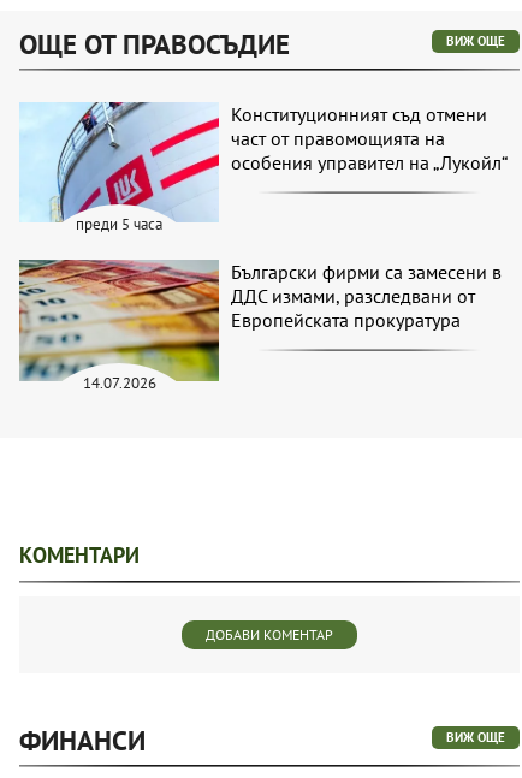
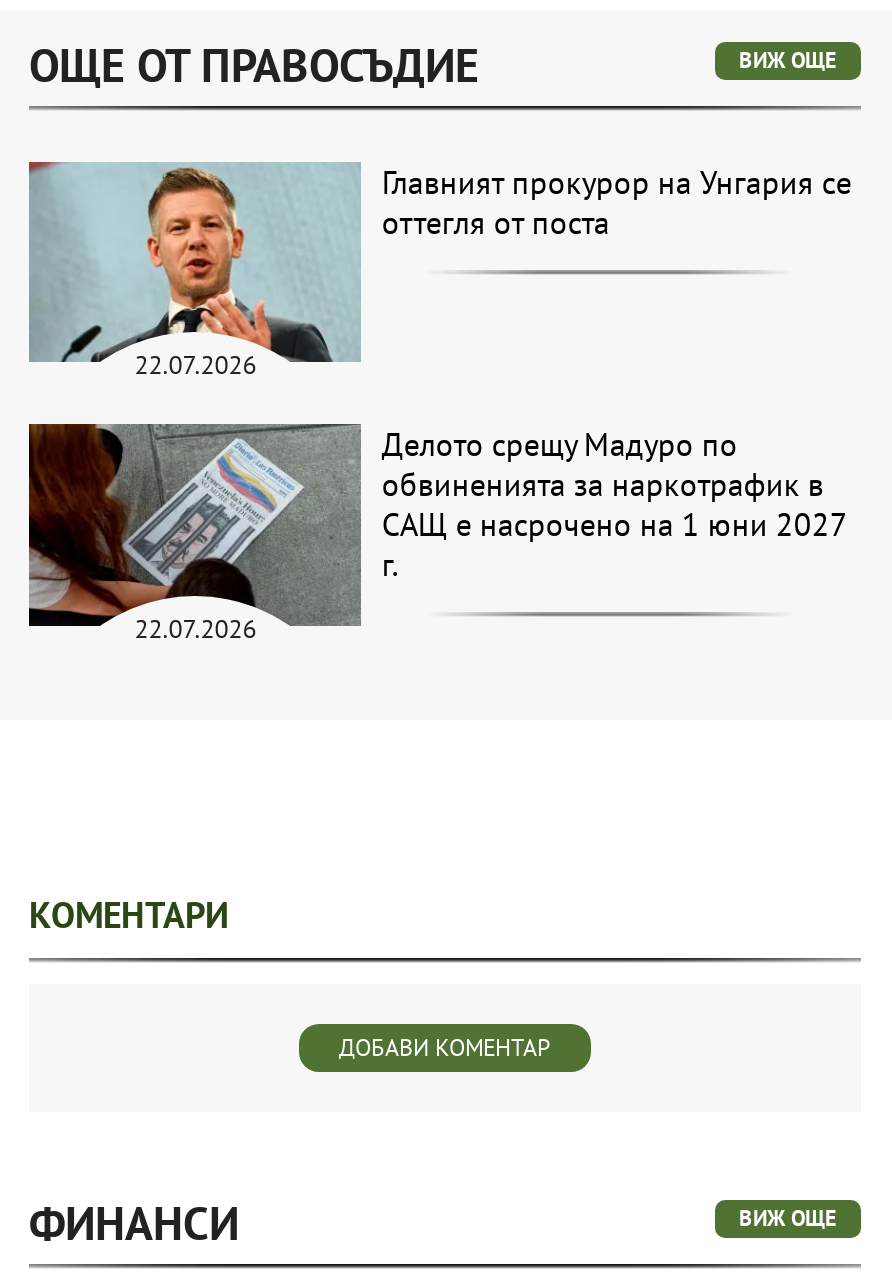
- [image]
- преди 5 часа
+ [image]
+ 22.07.2026

- Конституционният съд отмени
- част от правомощията на
- особения управител на „Лукойл“
+ Главният прокурор на Унгария се
+ оттегля от поста

- [image]
- 14.07.2026
+ [image]
+ 22.07.2026

- Български фирми са замесени в
- ДДС измами, разследвани от
- Европейската прокуратура
+ Делото срещу Мадуро по
+ обвиненията за наркотрафик в
+ САЩ е насрочено на 1 юни 2027
+ г.
